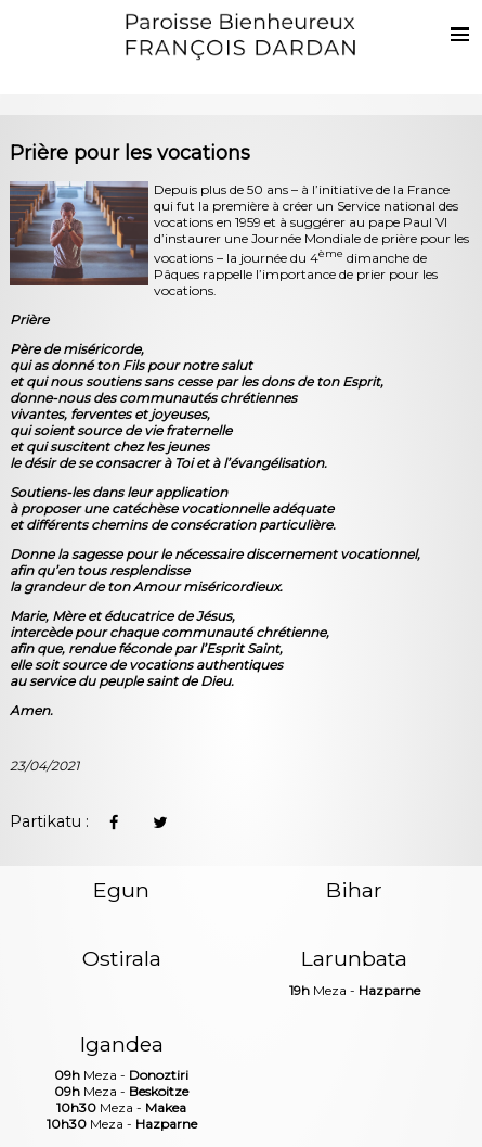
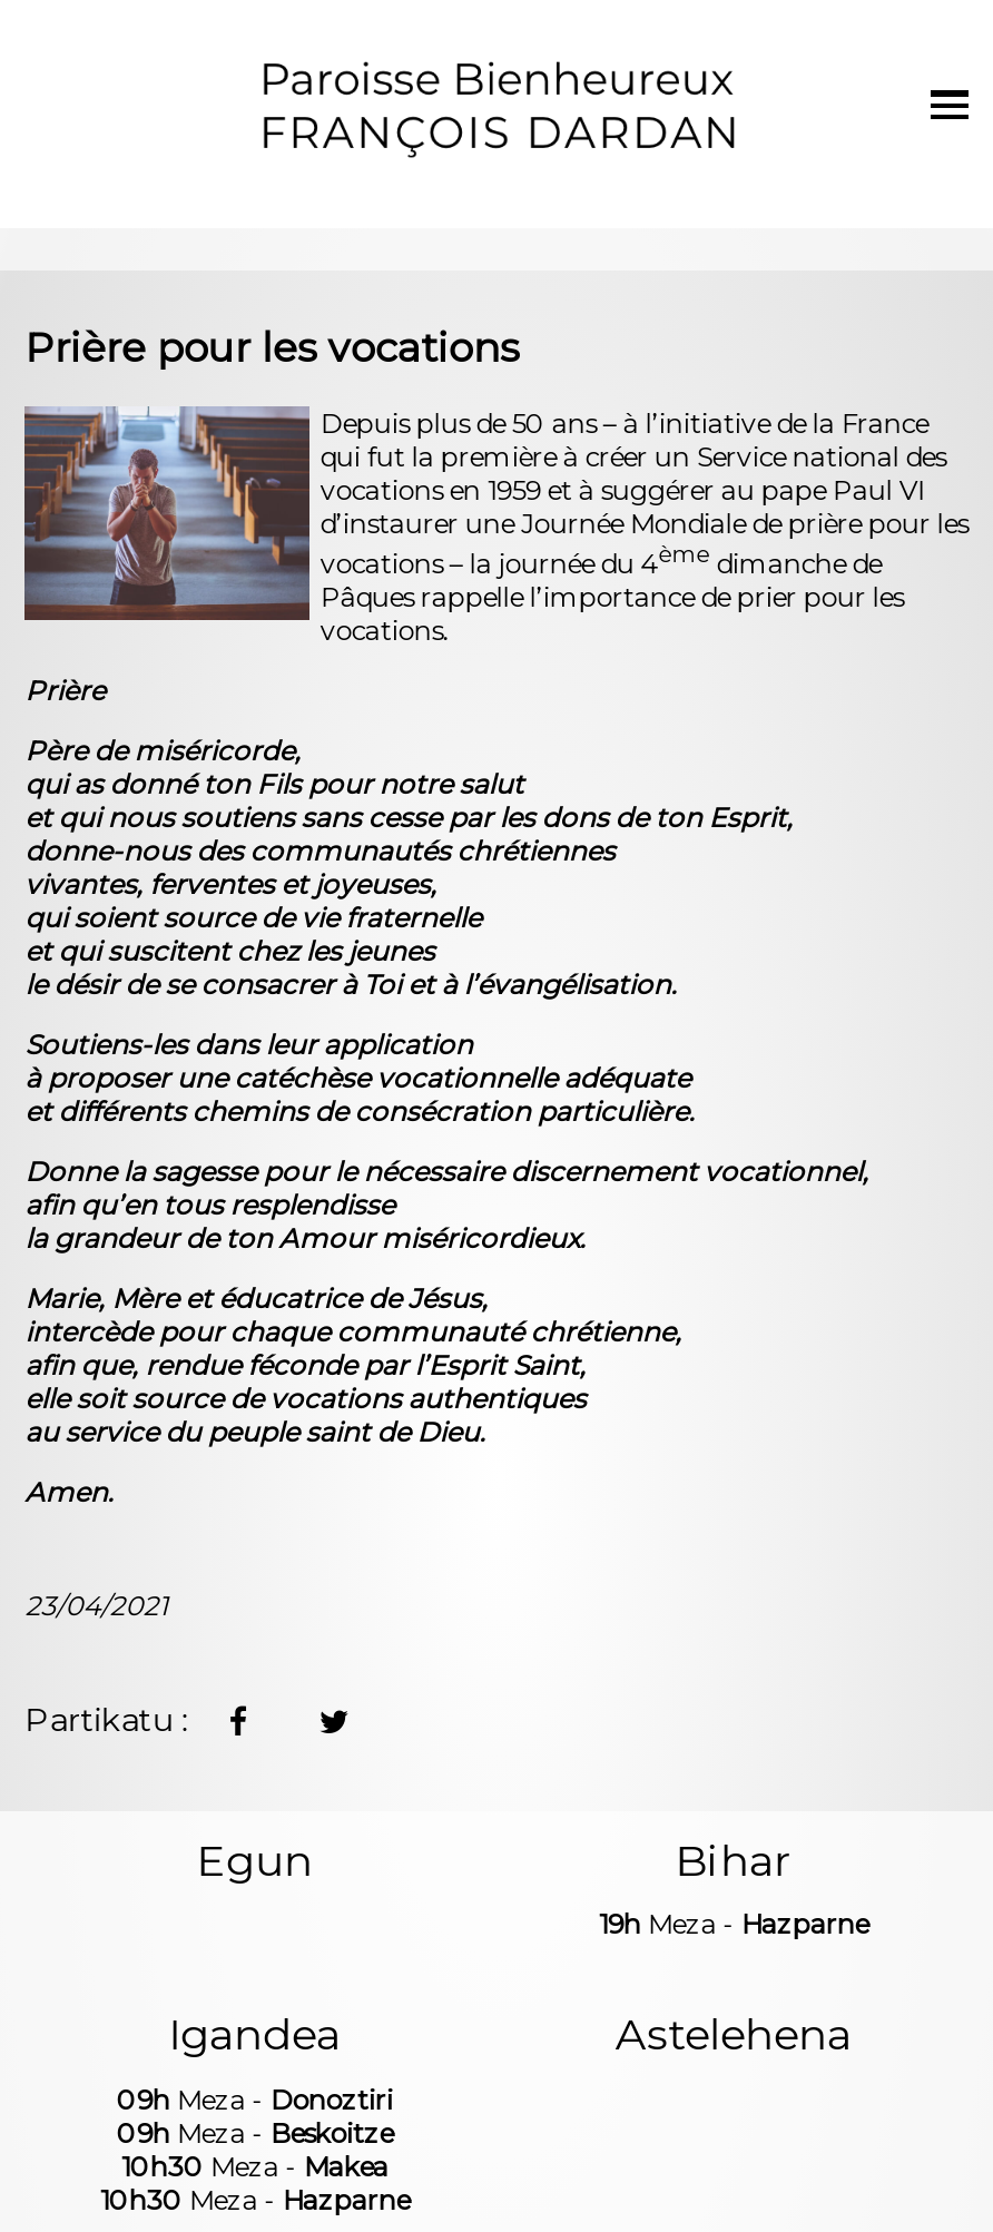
- Ostirala
- Larunbata

+ Astelehena
